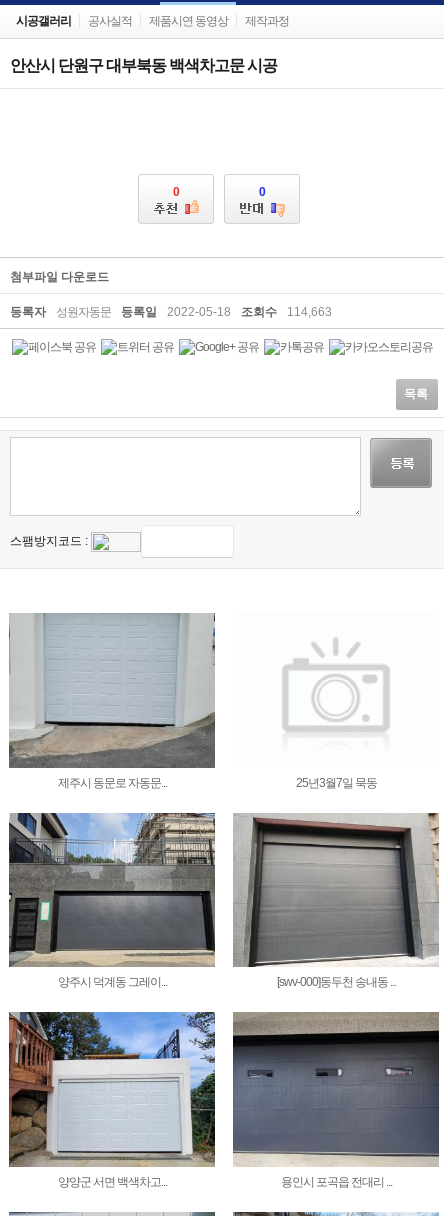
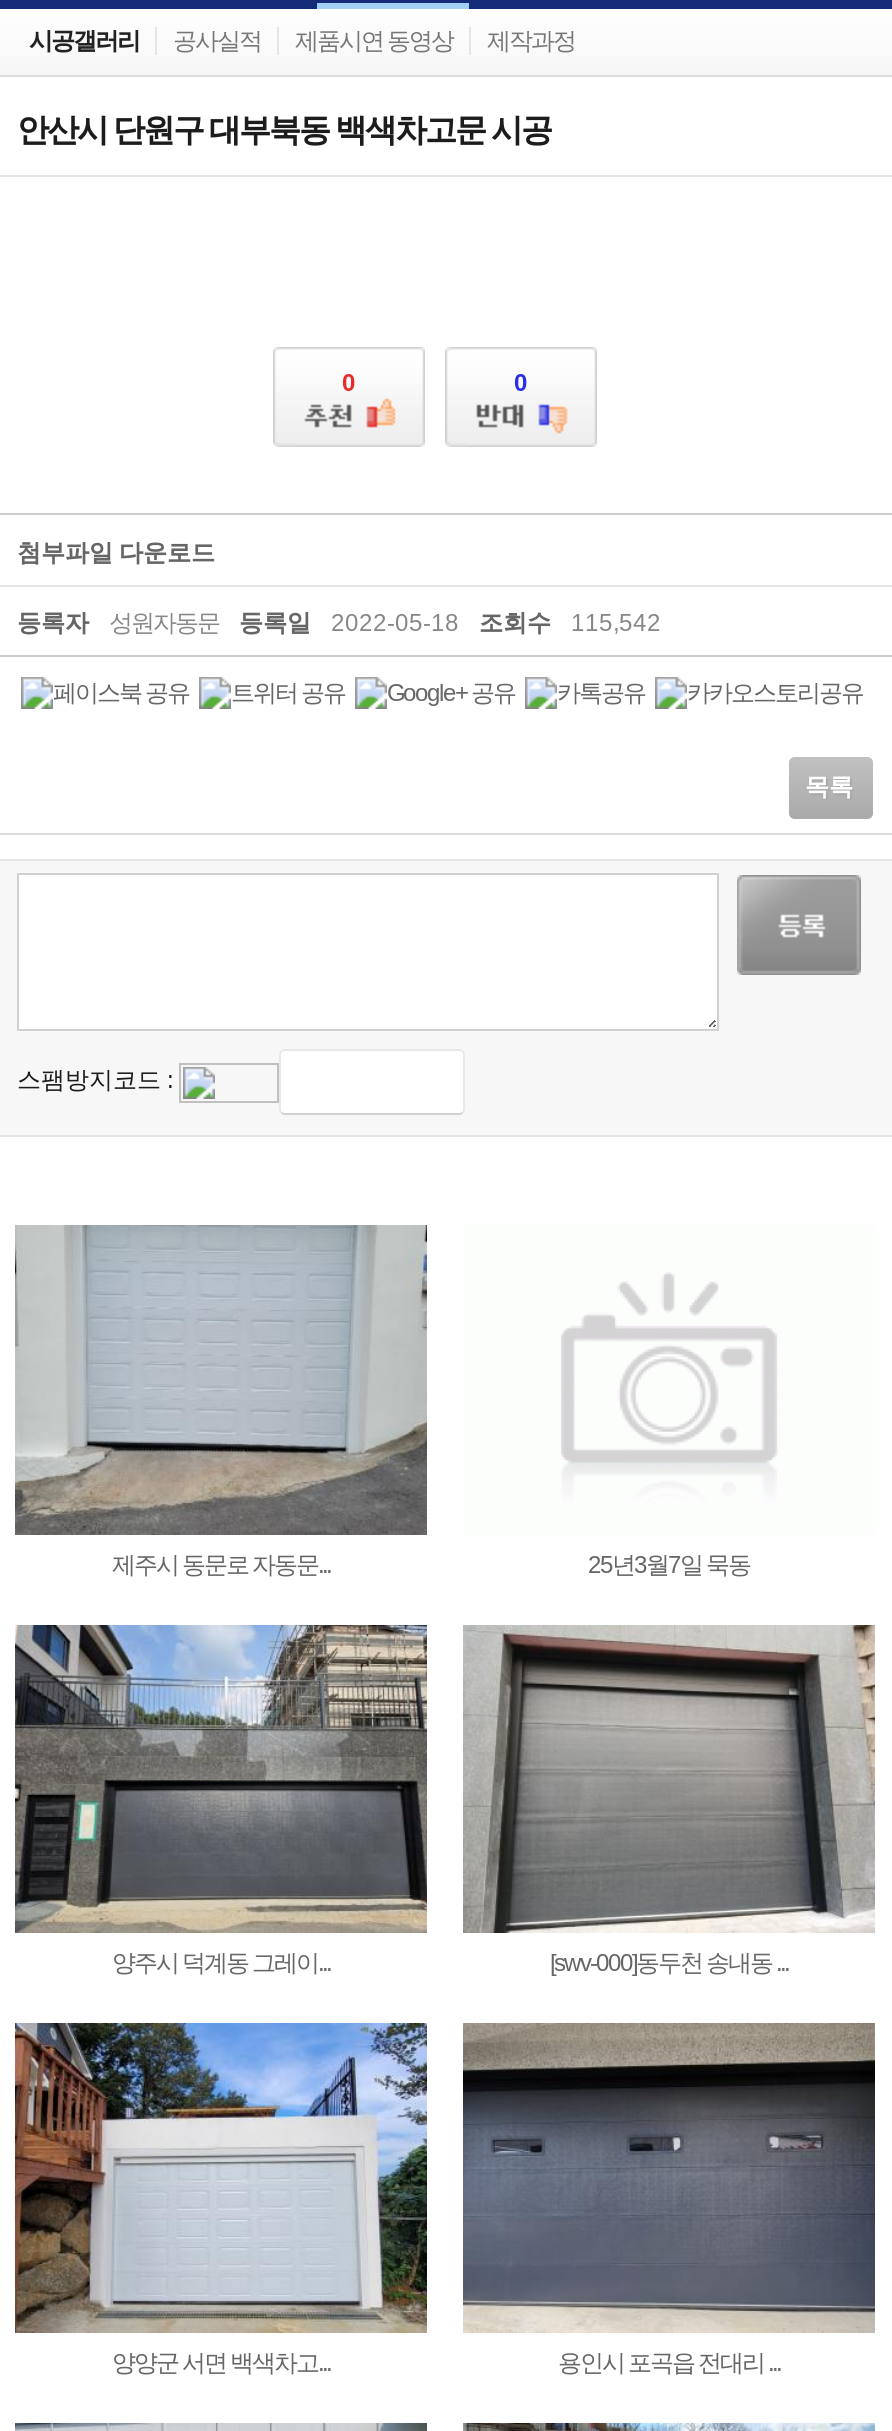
- 등록자 성원자동문 등록일 2022-05-18 조회수 114,663
+ 등록자 성원자동문 등록일 2022-05-18 조회수 115,542
